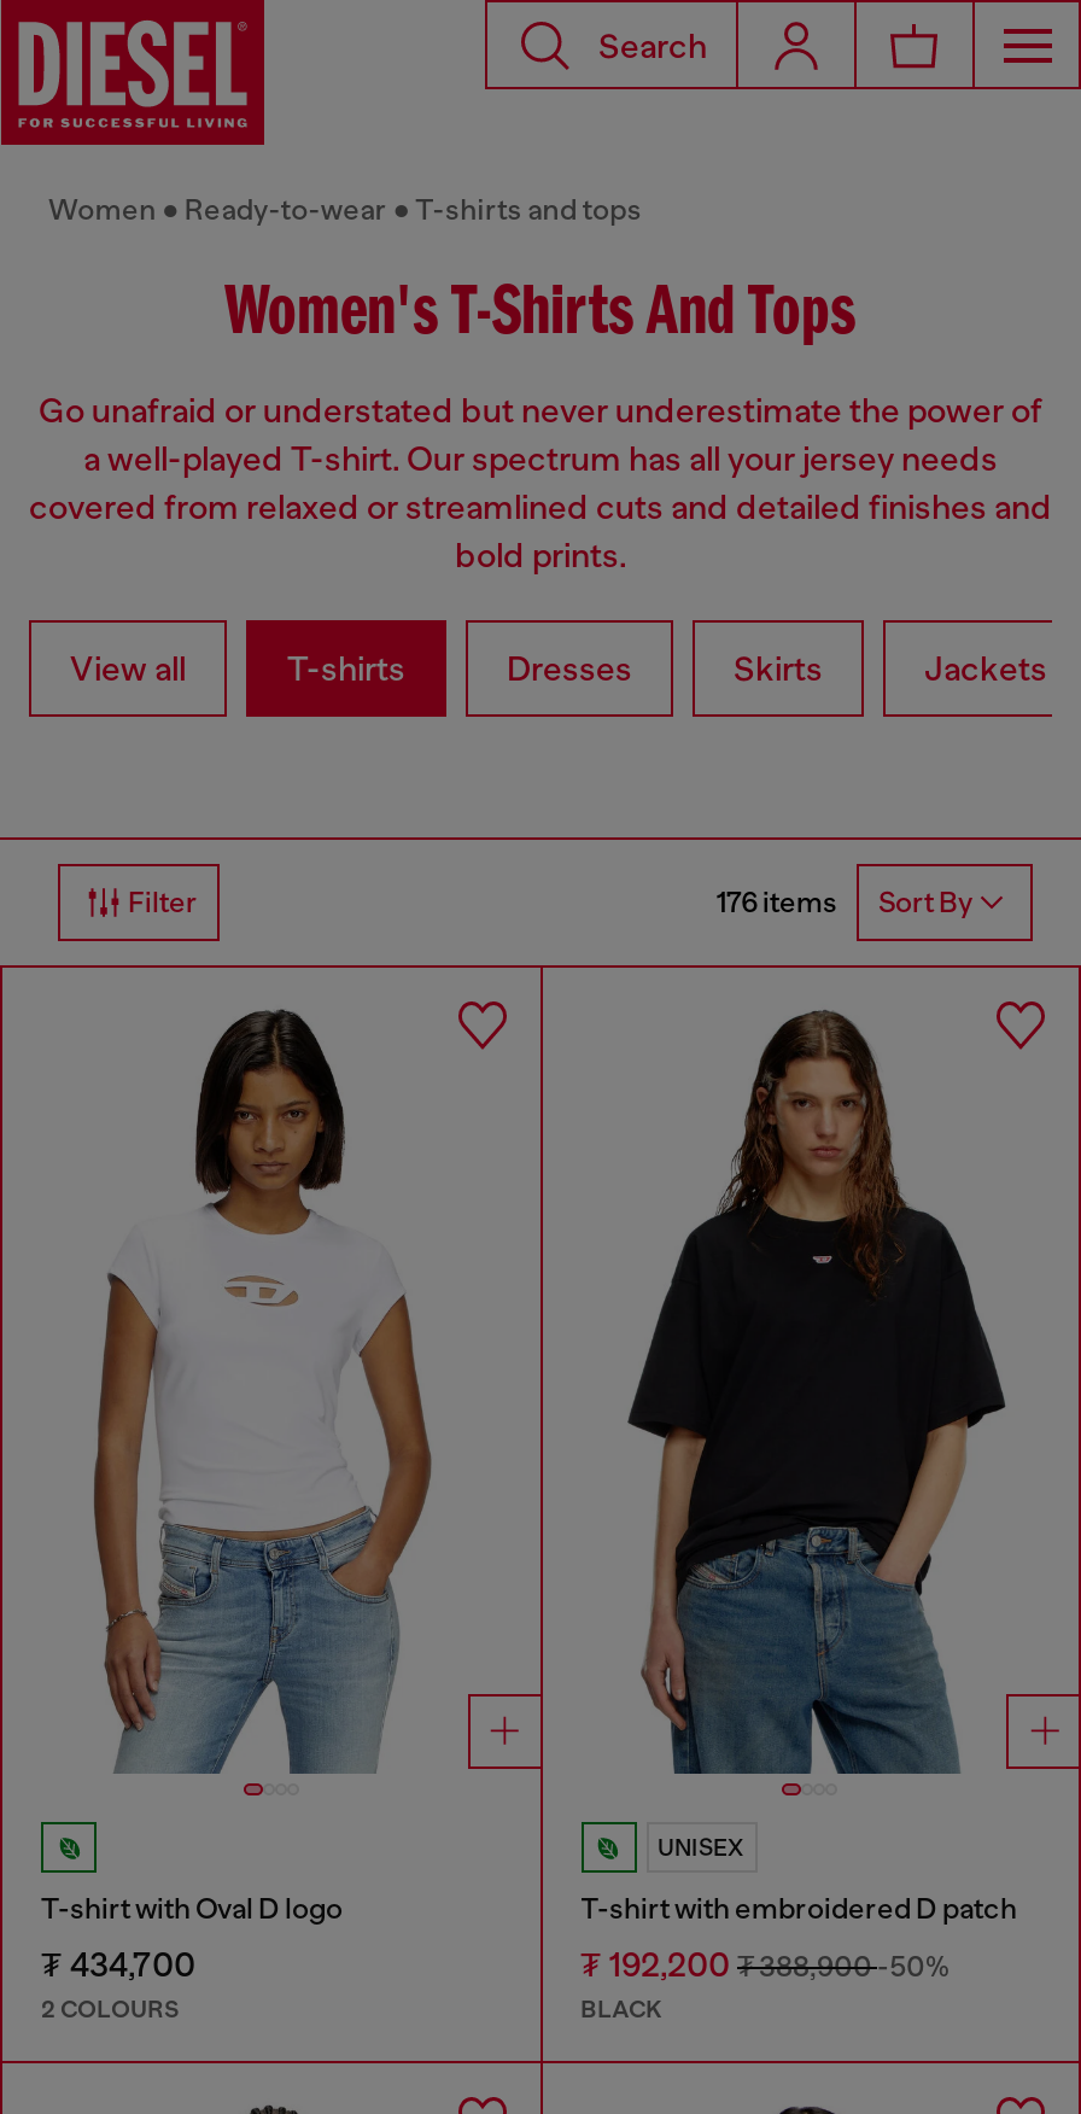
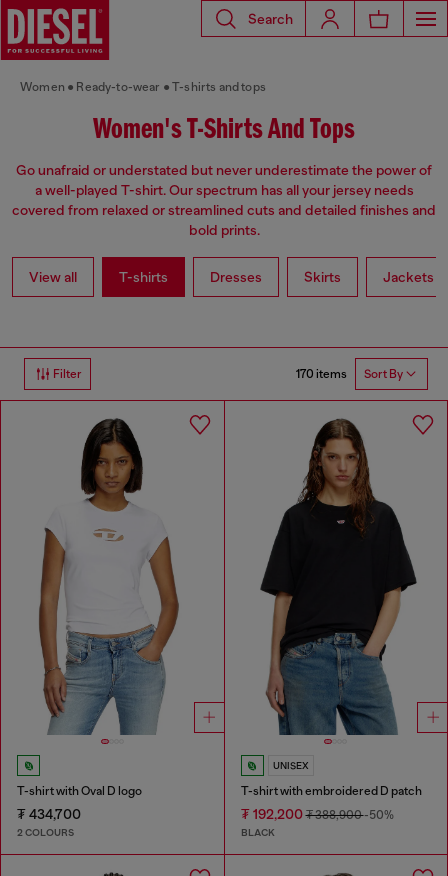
- 176 items Sort By
+ 170 items Sort By
